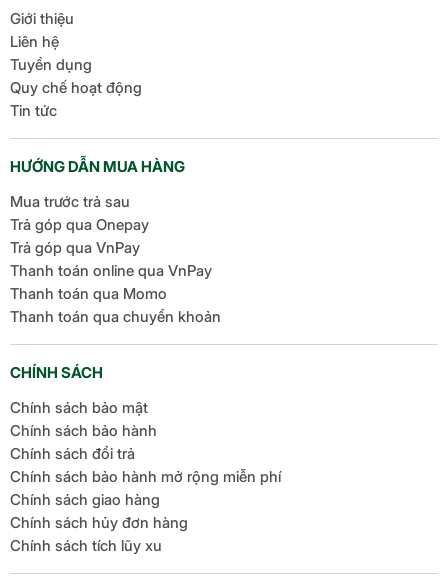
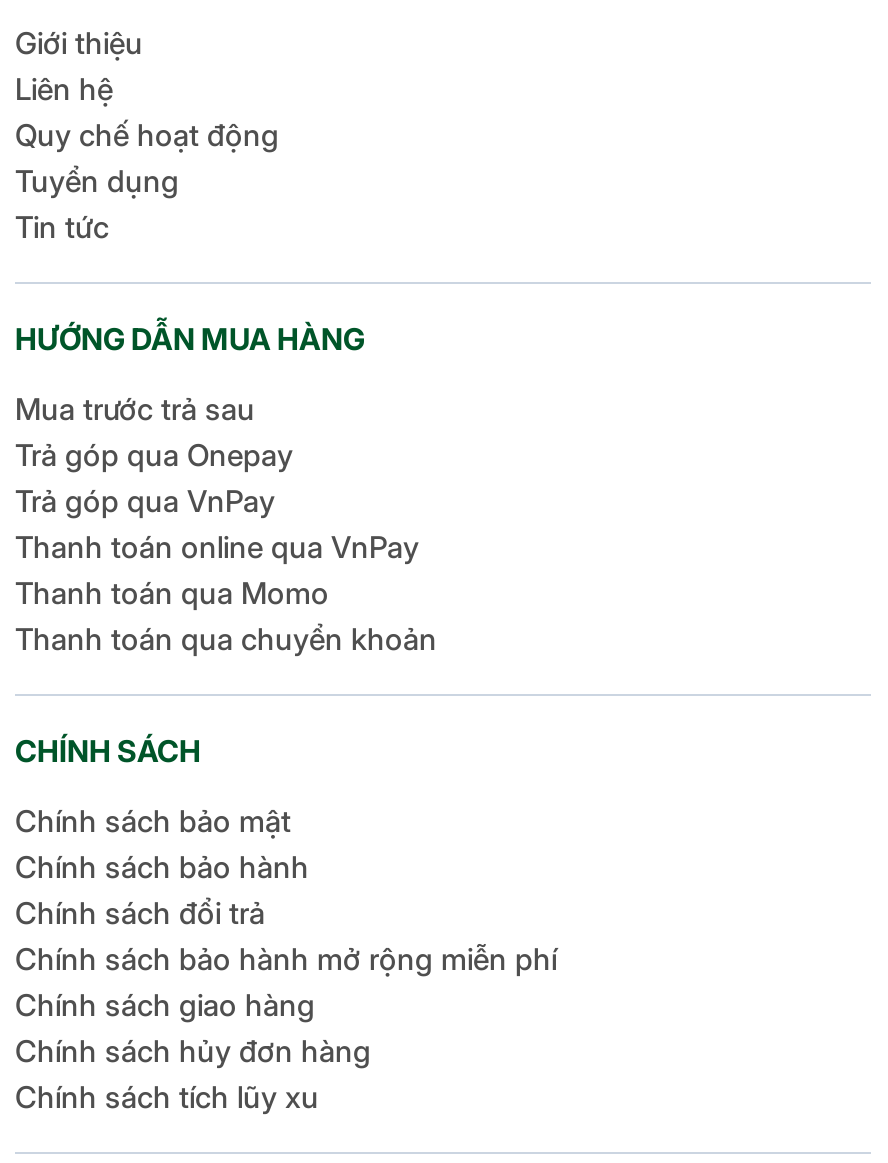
moved down: Tuyển dụng

moved up: Quy chế hoạt động
